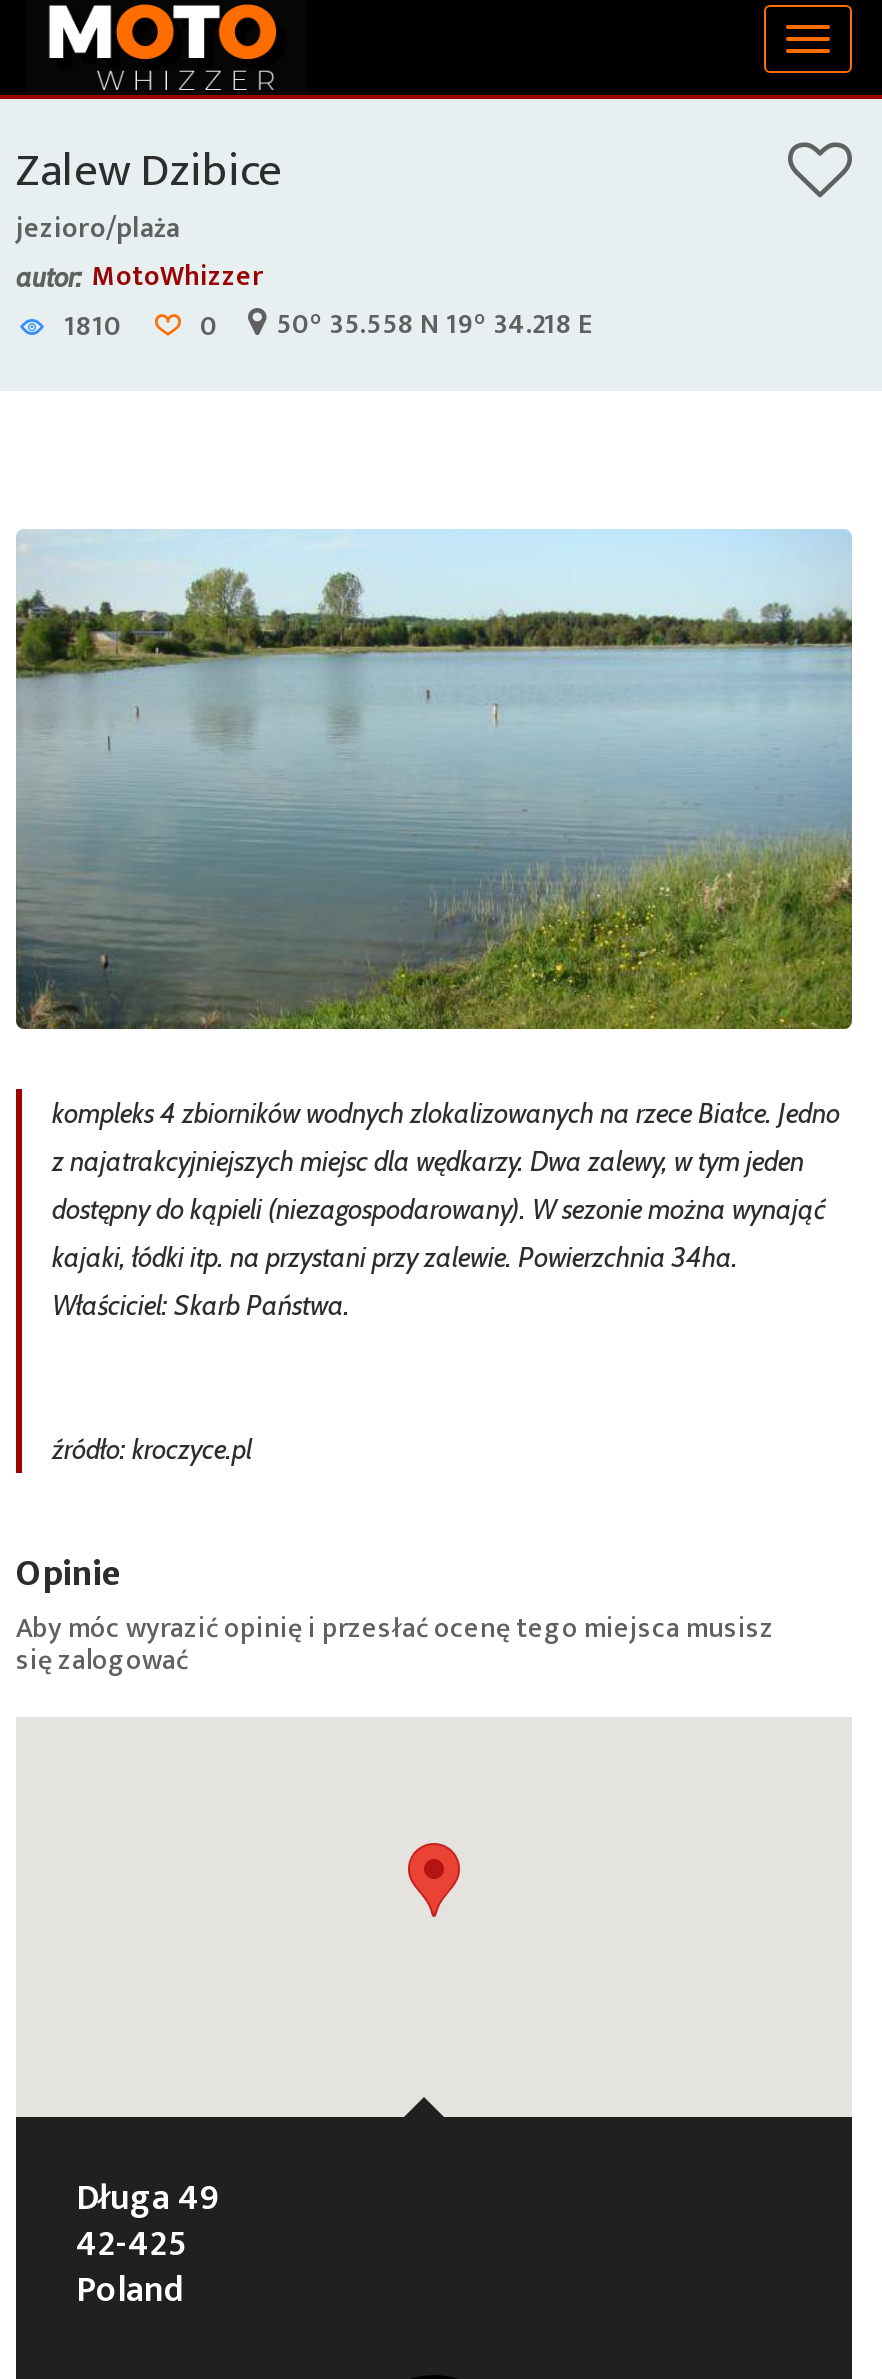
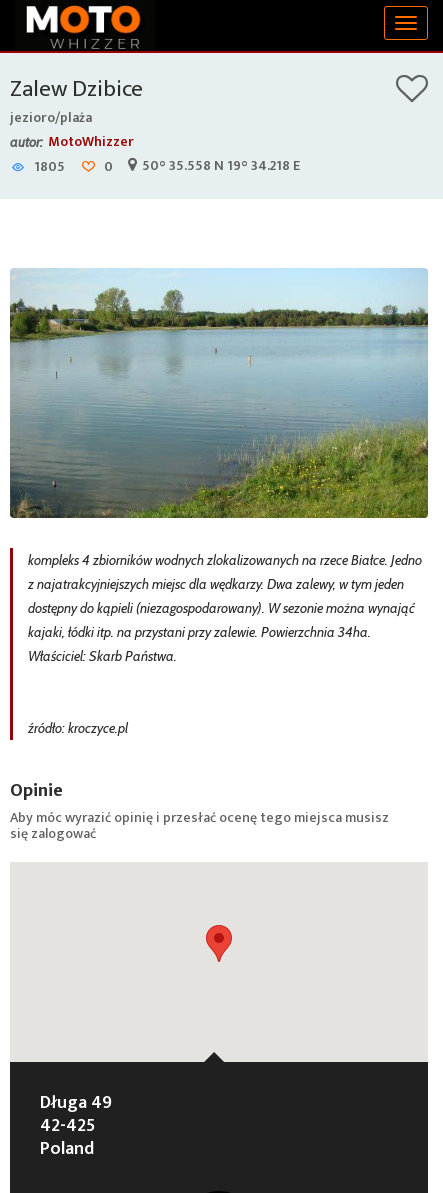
- 1810
+ 1805
